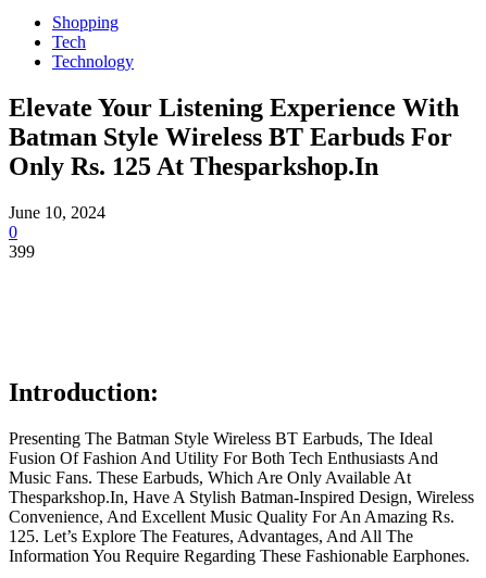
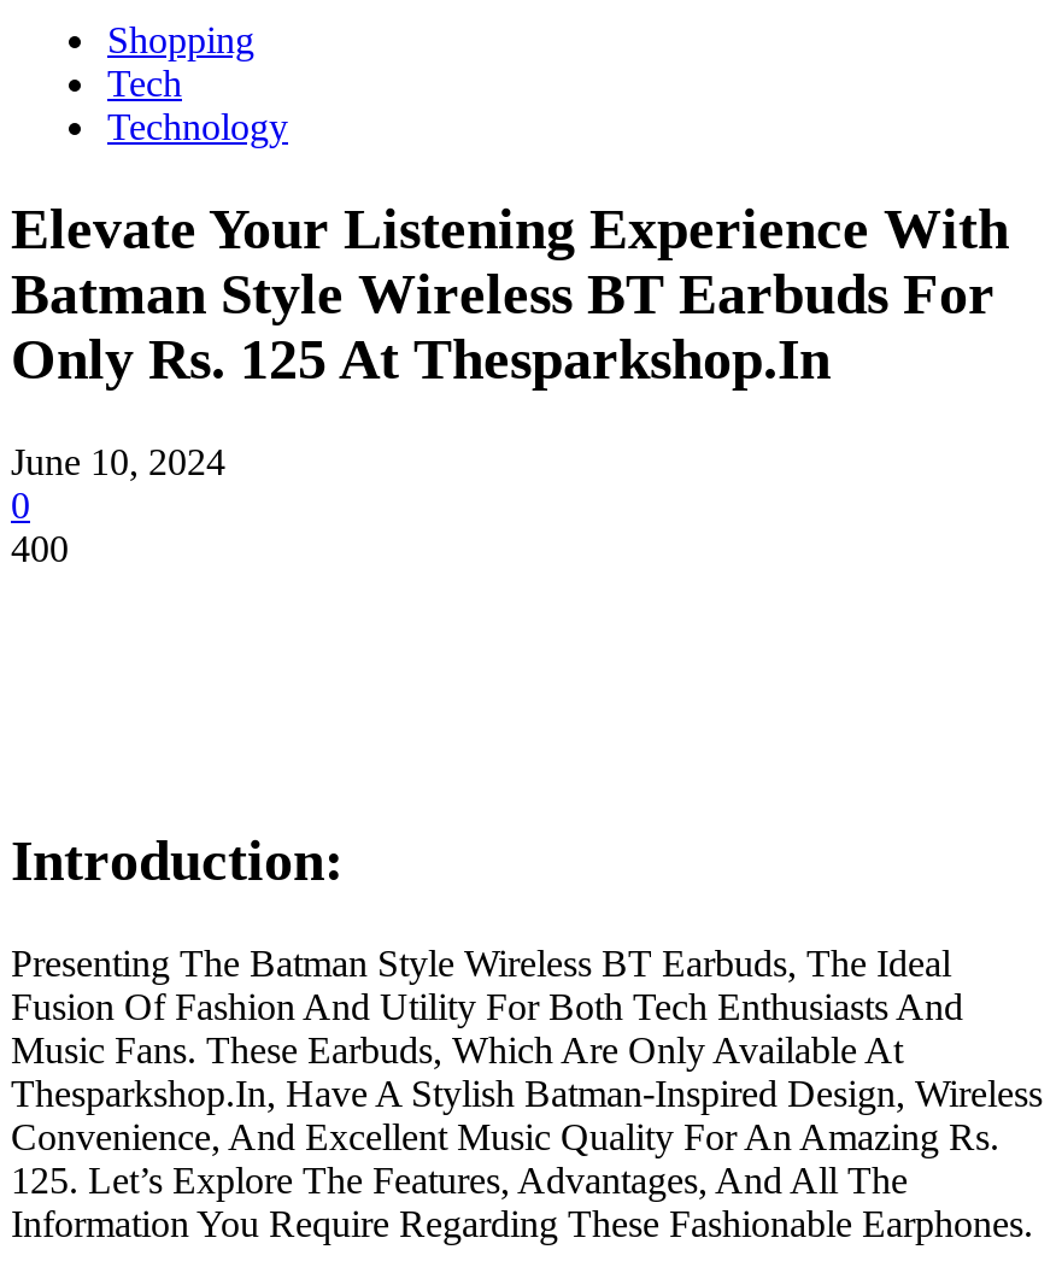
- 399
+ 400
